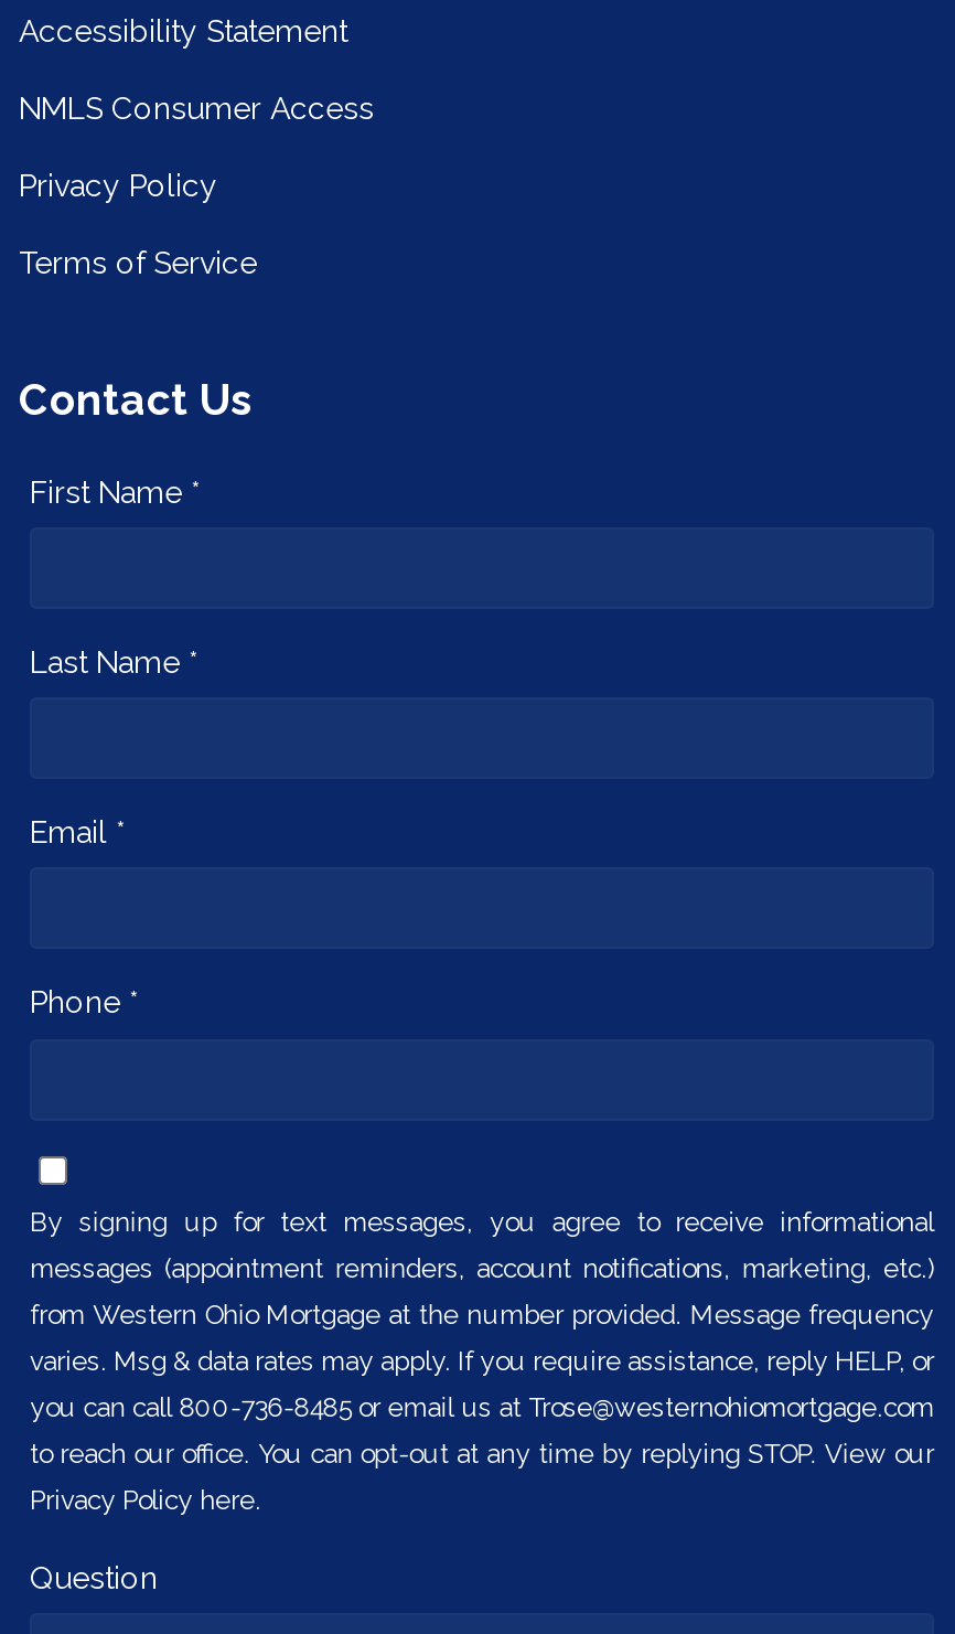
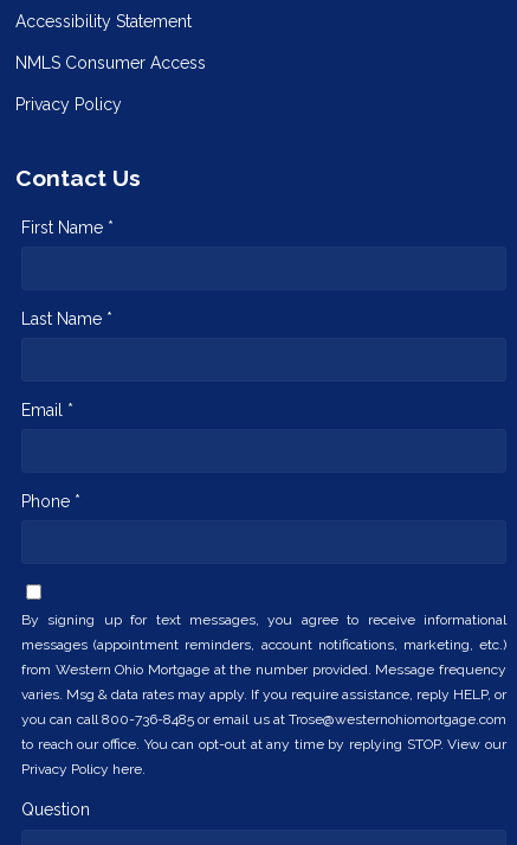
- Terms of Service
